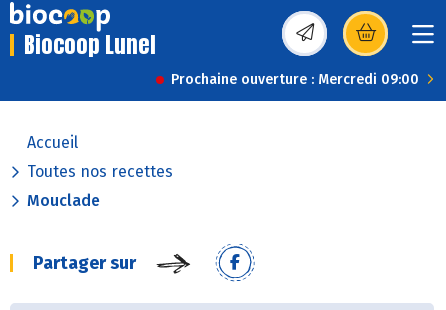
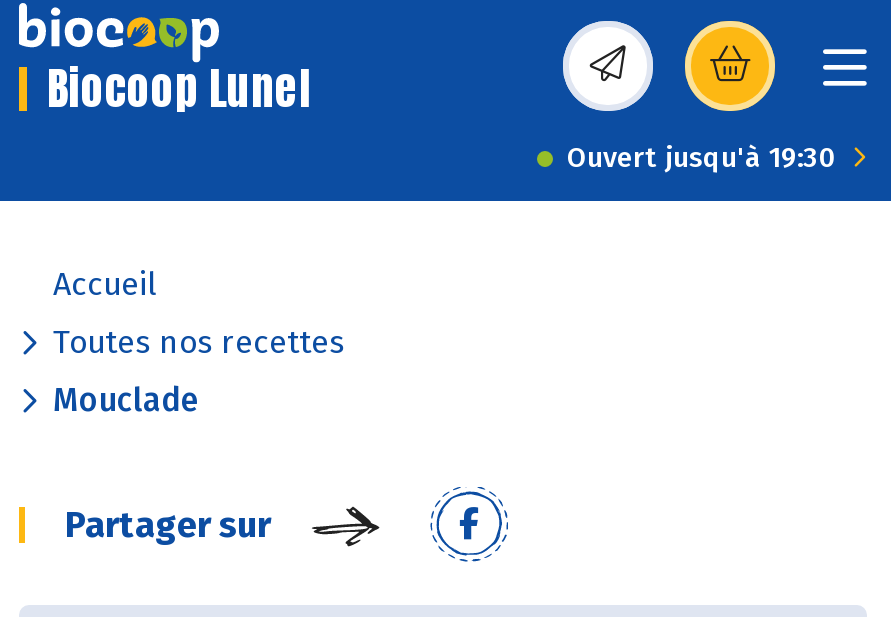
- Prochaine ouverture : Mercredi 09:00
+ Ouvert jusqu'à 19:30
